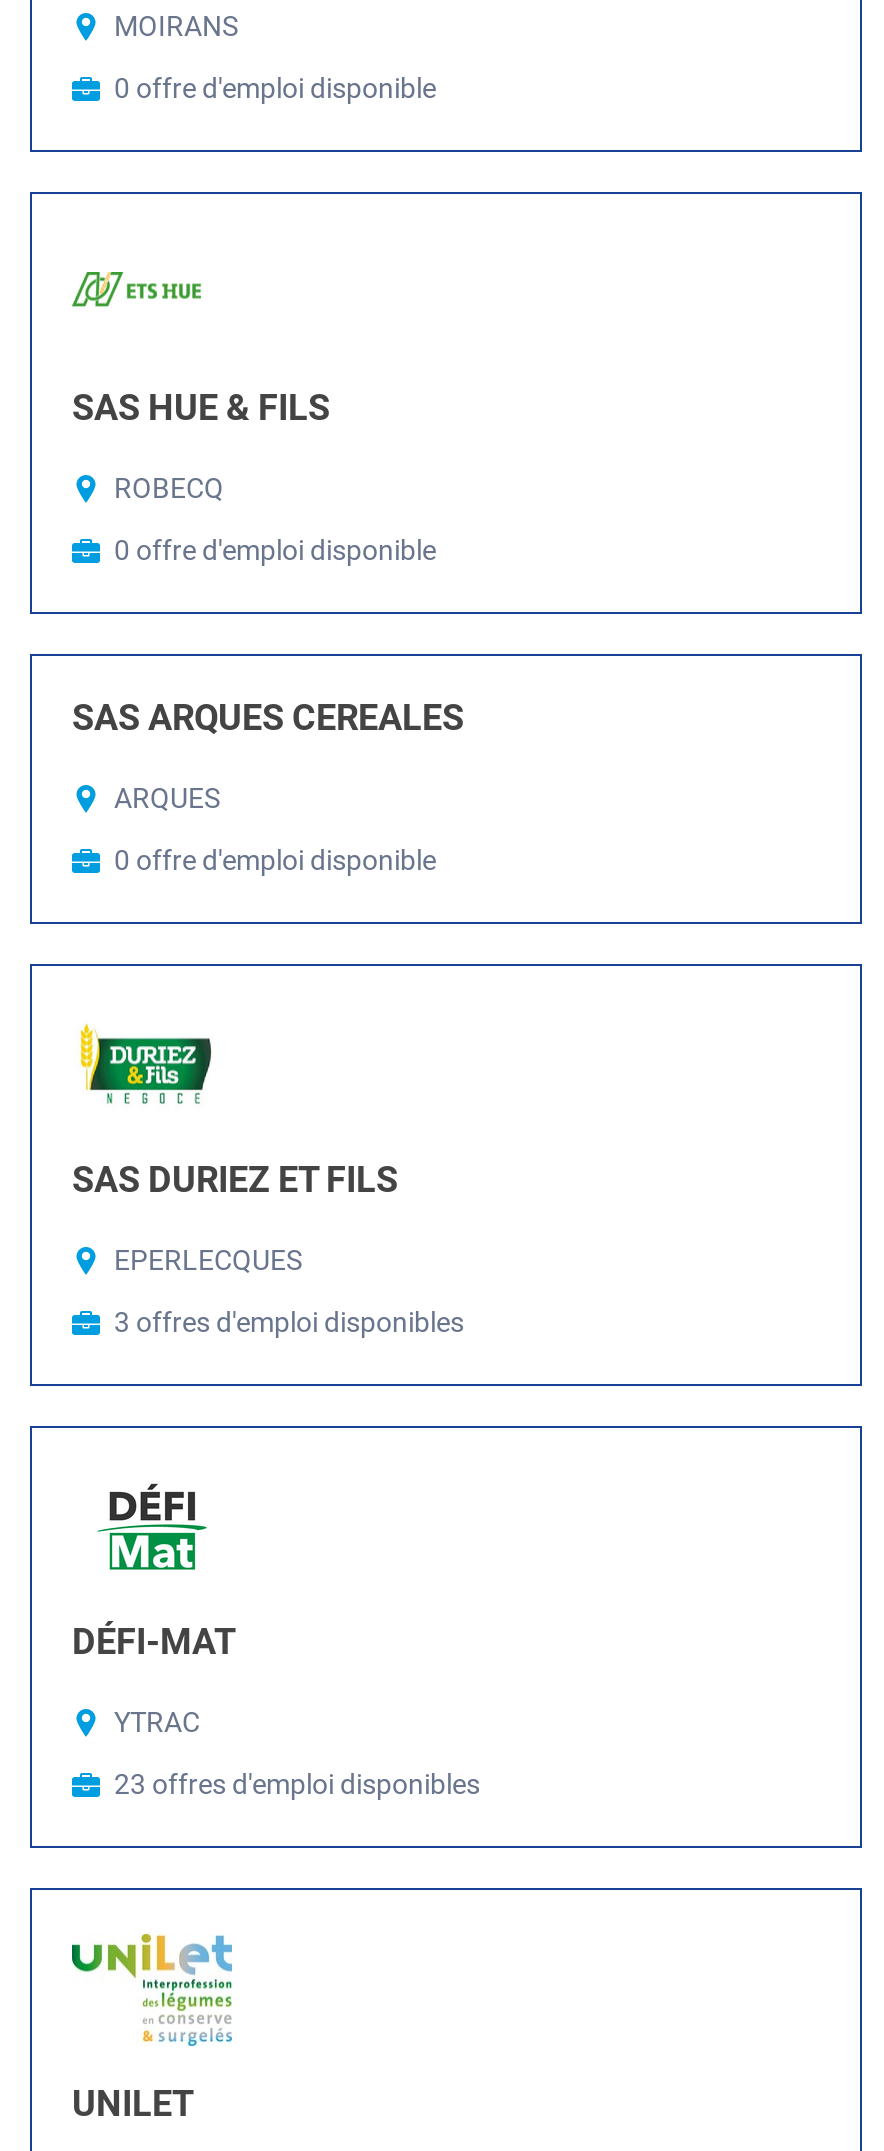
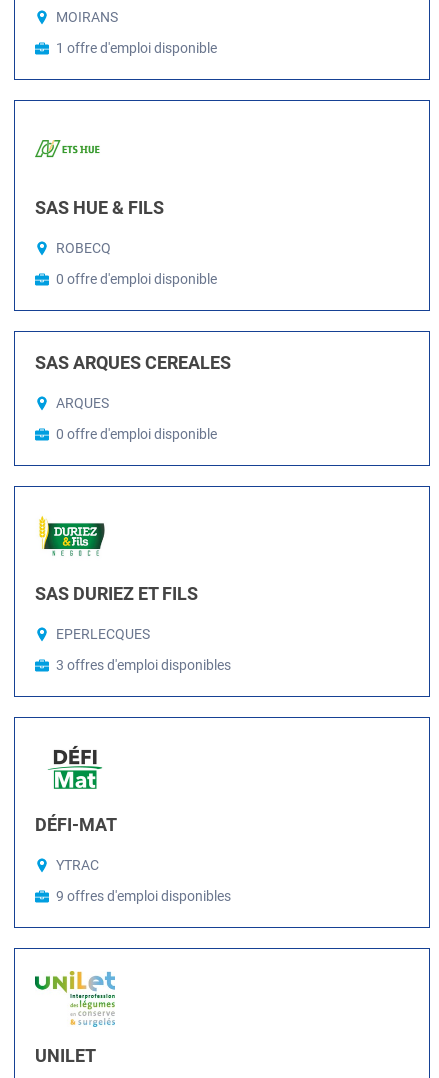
- 0 offre d'emploi disponible
+ 1 offre d'emploi disponible

- 23 offres d'emploi disponibles
+ 9 offres d'emploi disponibles
